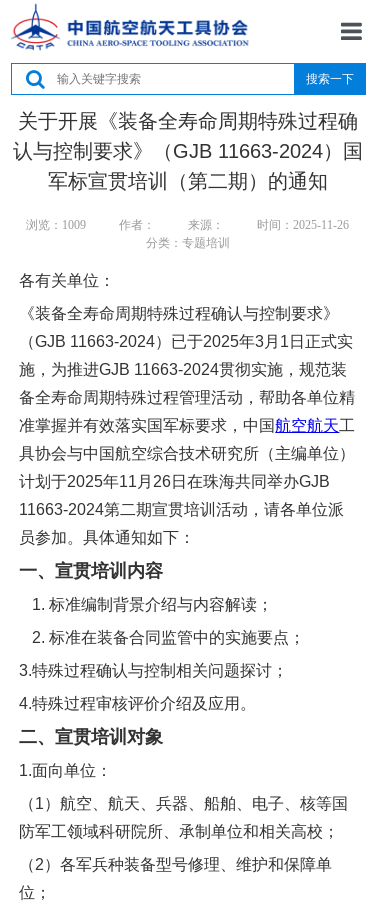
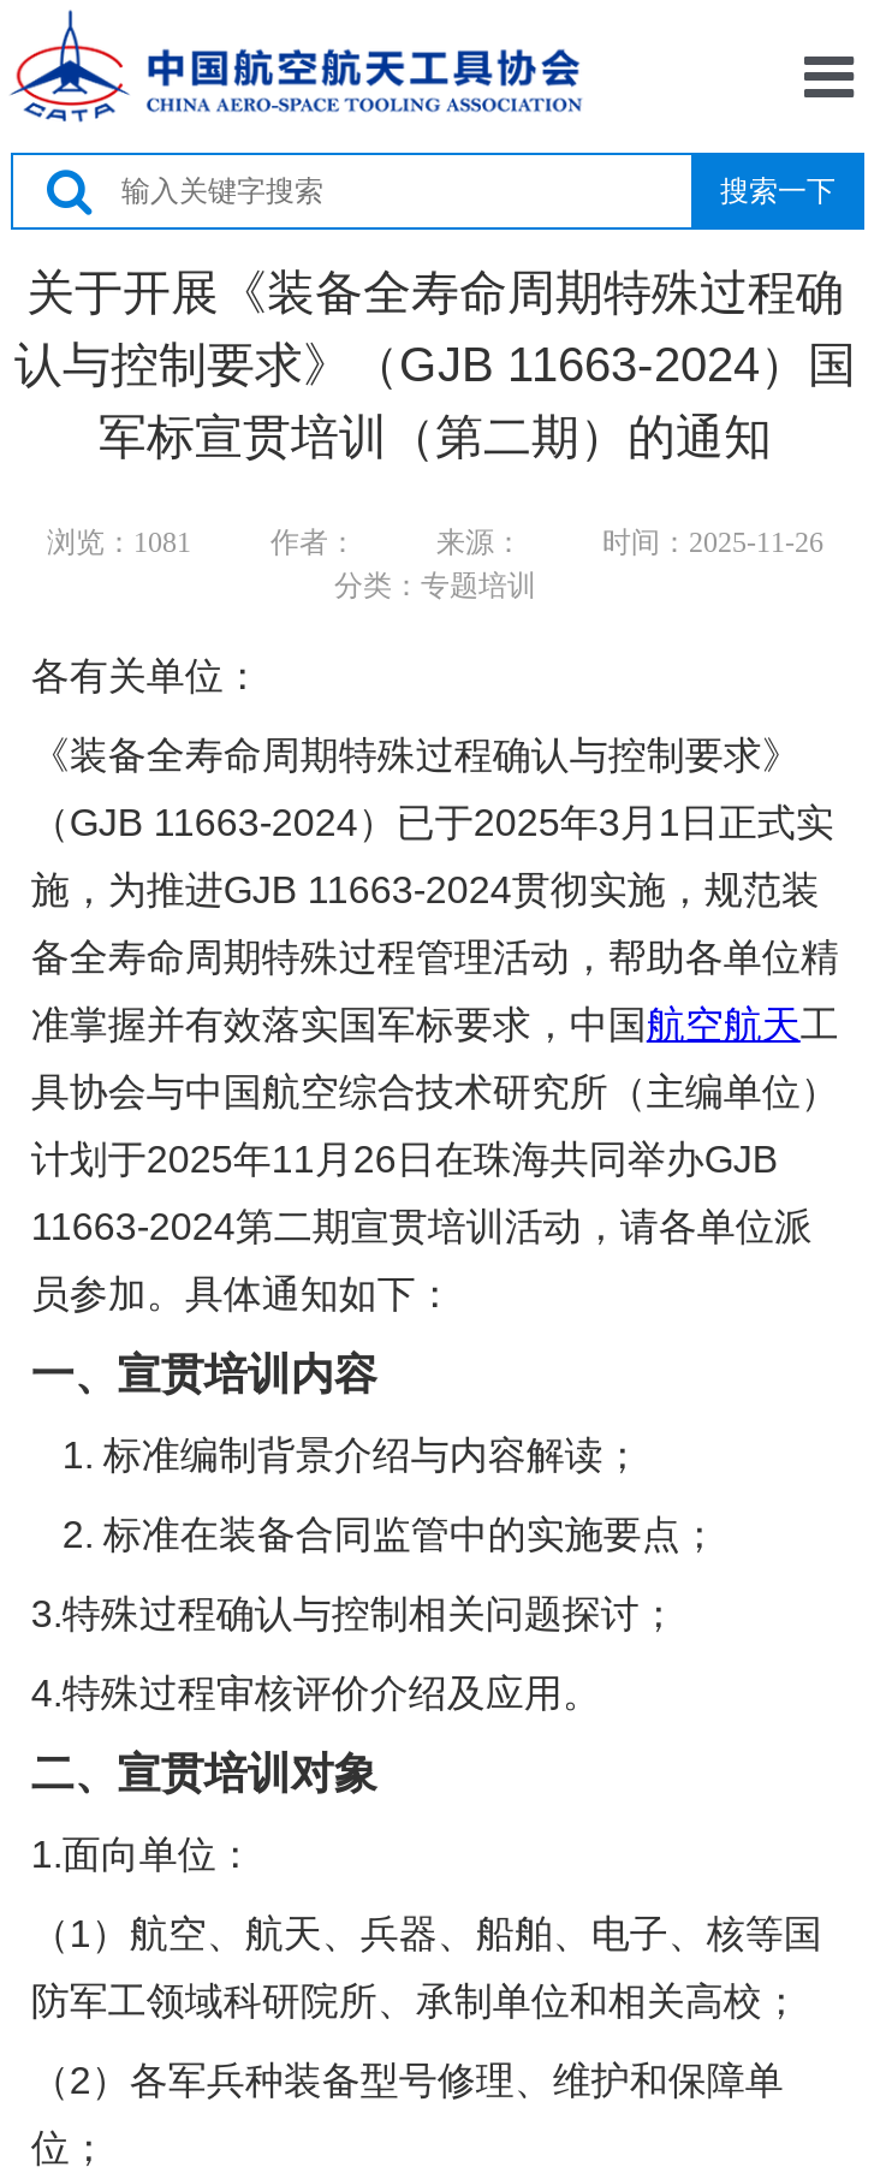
- 浏览：1009
+ 浏览：1081
